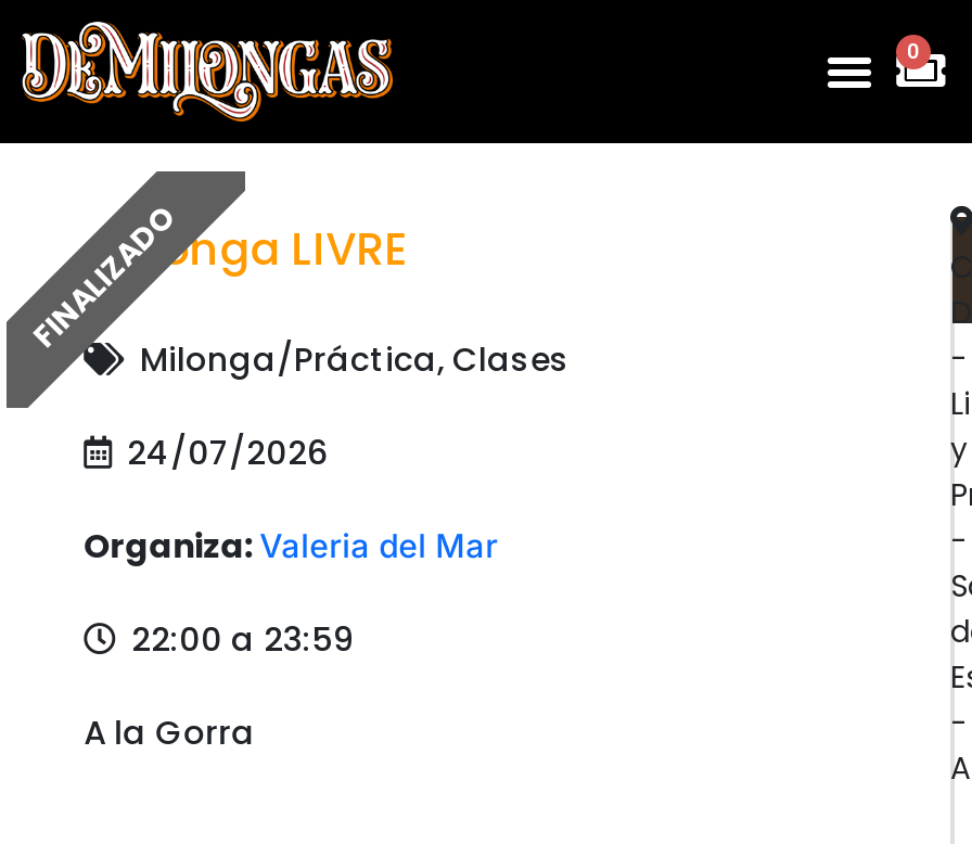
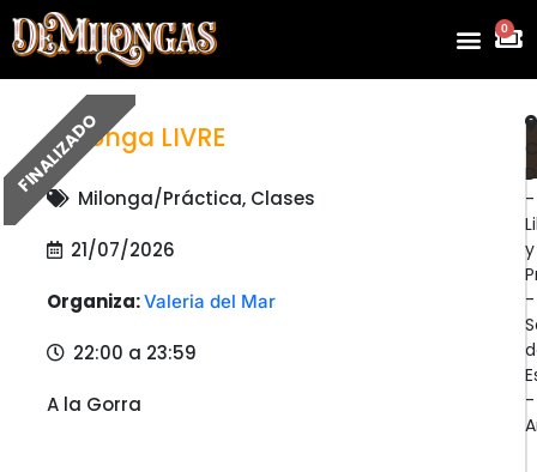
- 24/07/2026
+ 21/07/2026
